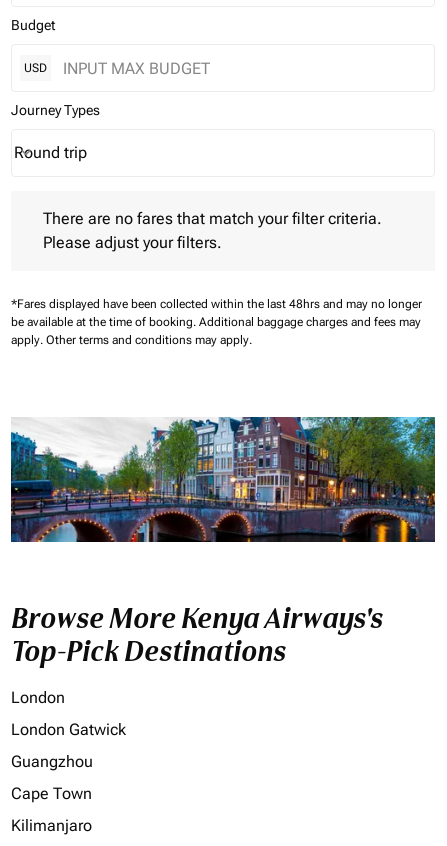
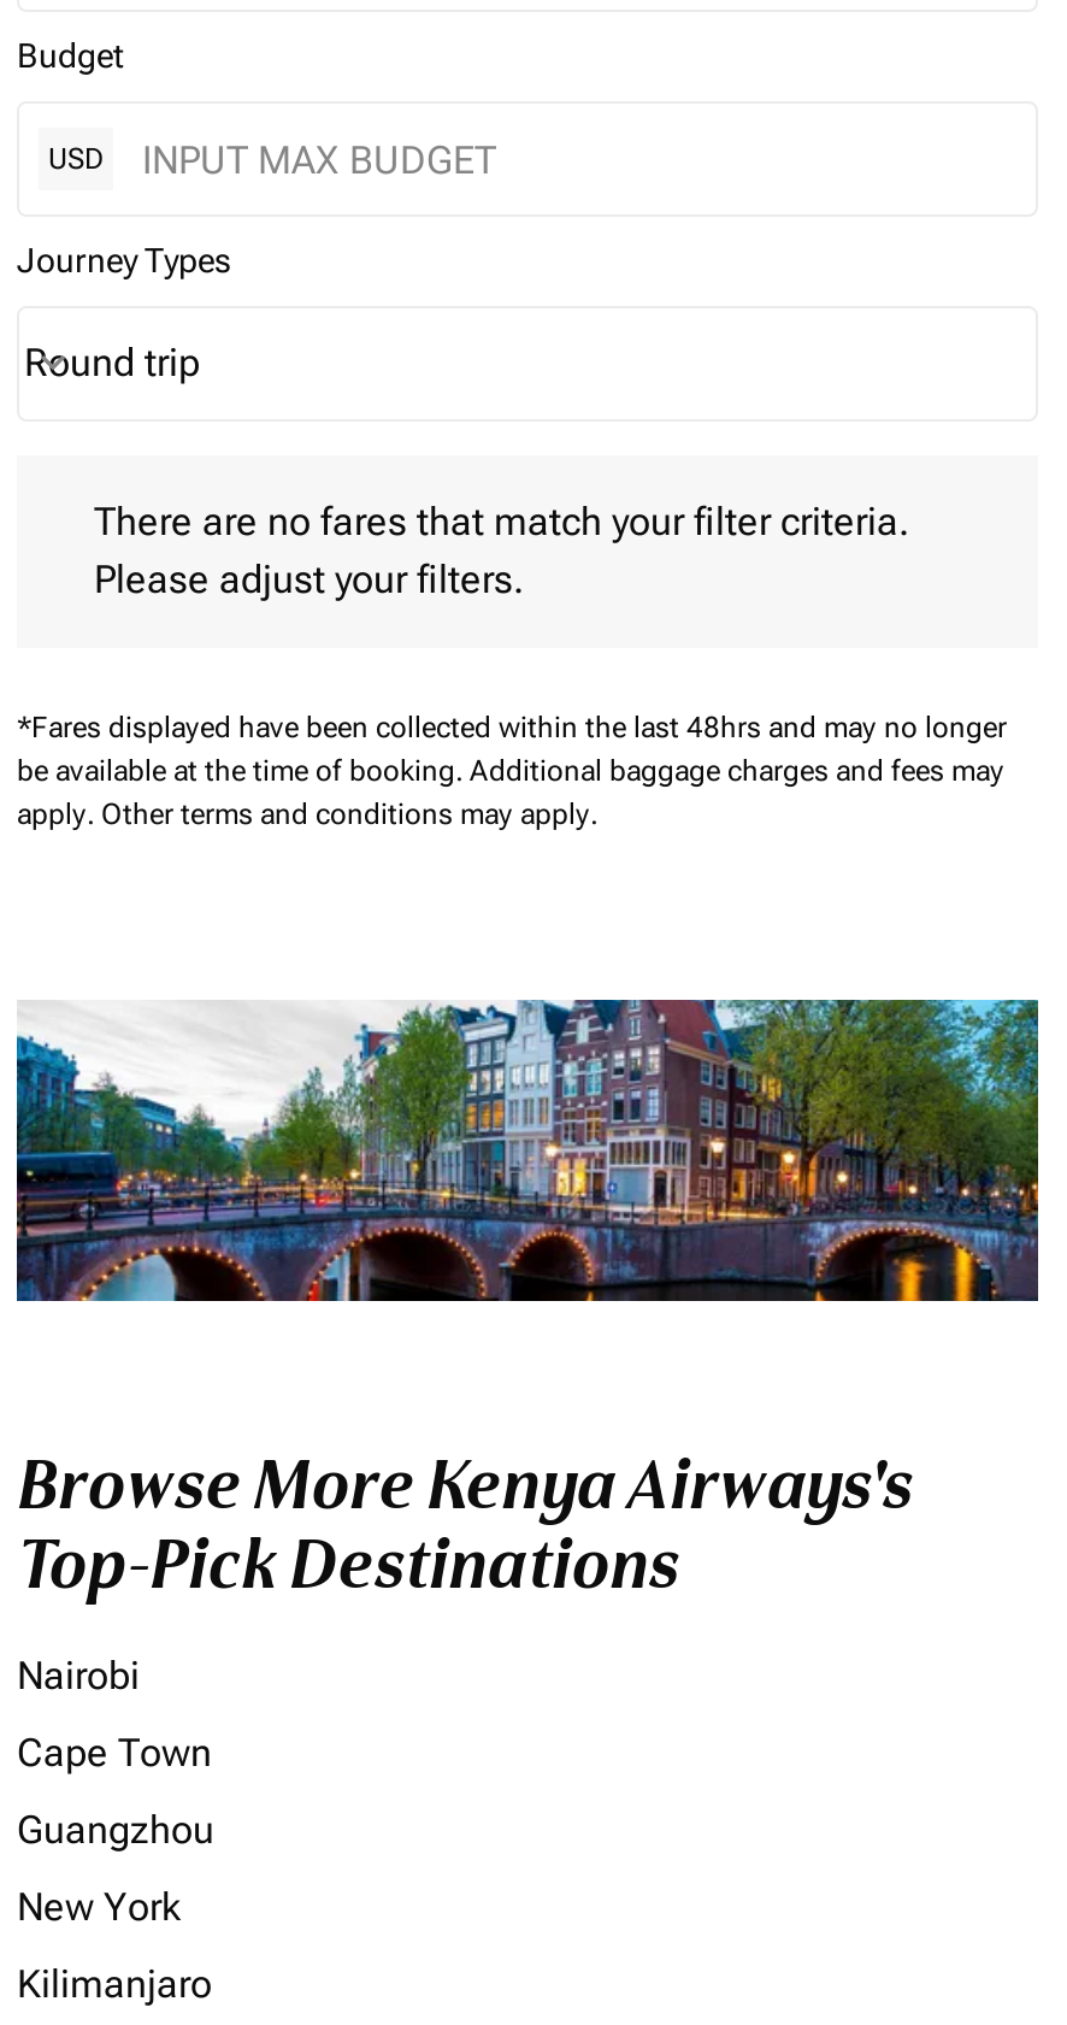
- London
+ Nairobi

- London Gatwick

+ New York

moved up: Cape Town
